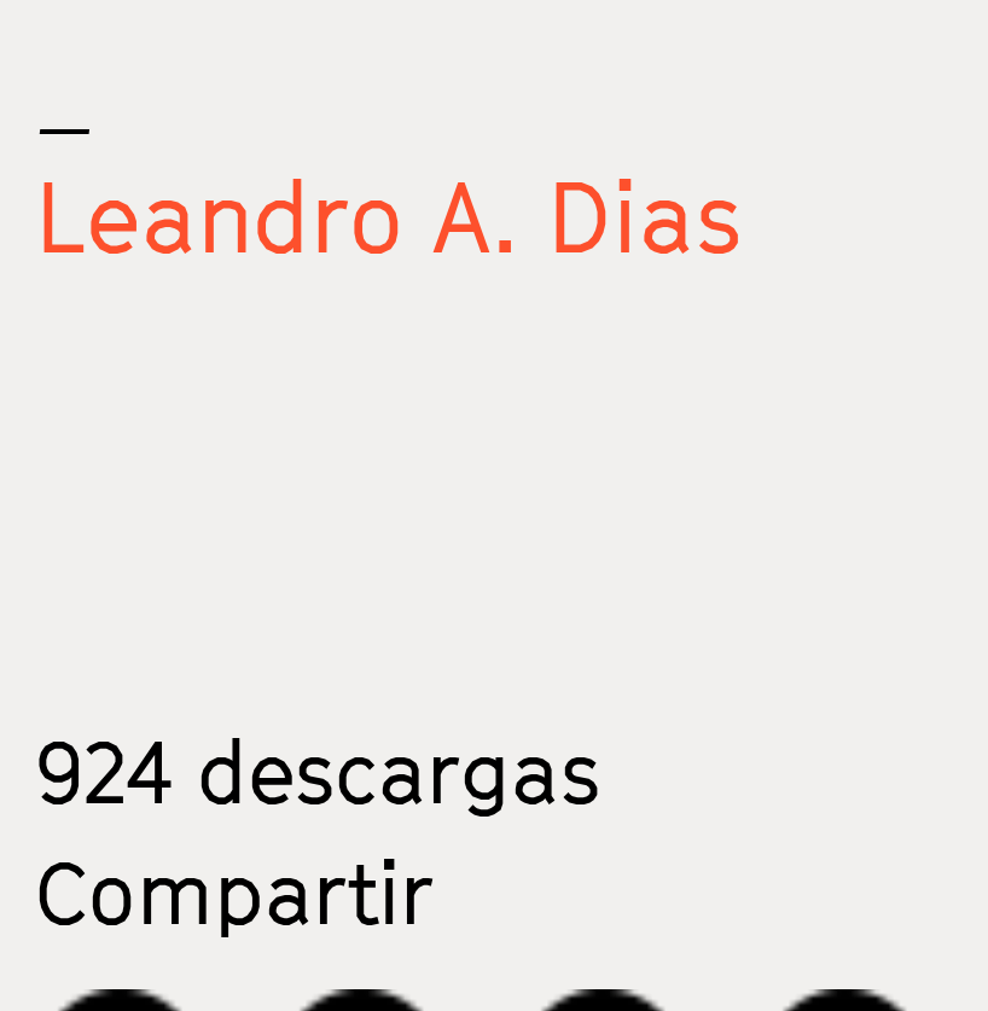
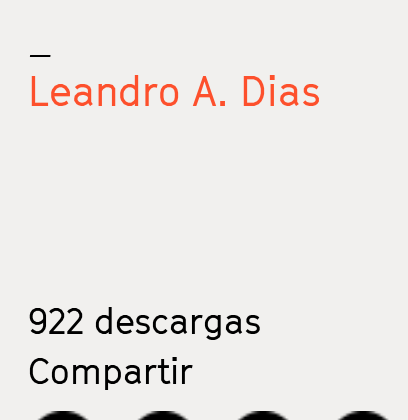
- 924 descargas
+ 922 descargas
